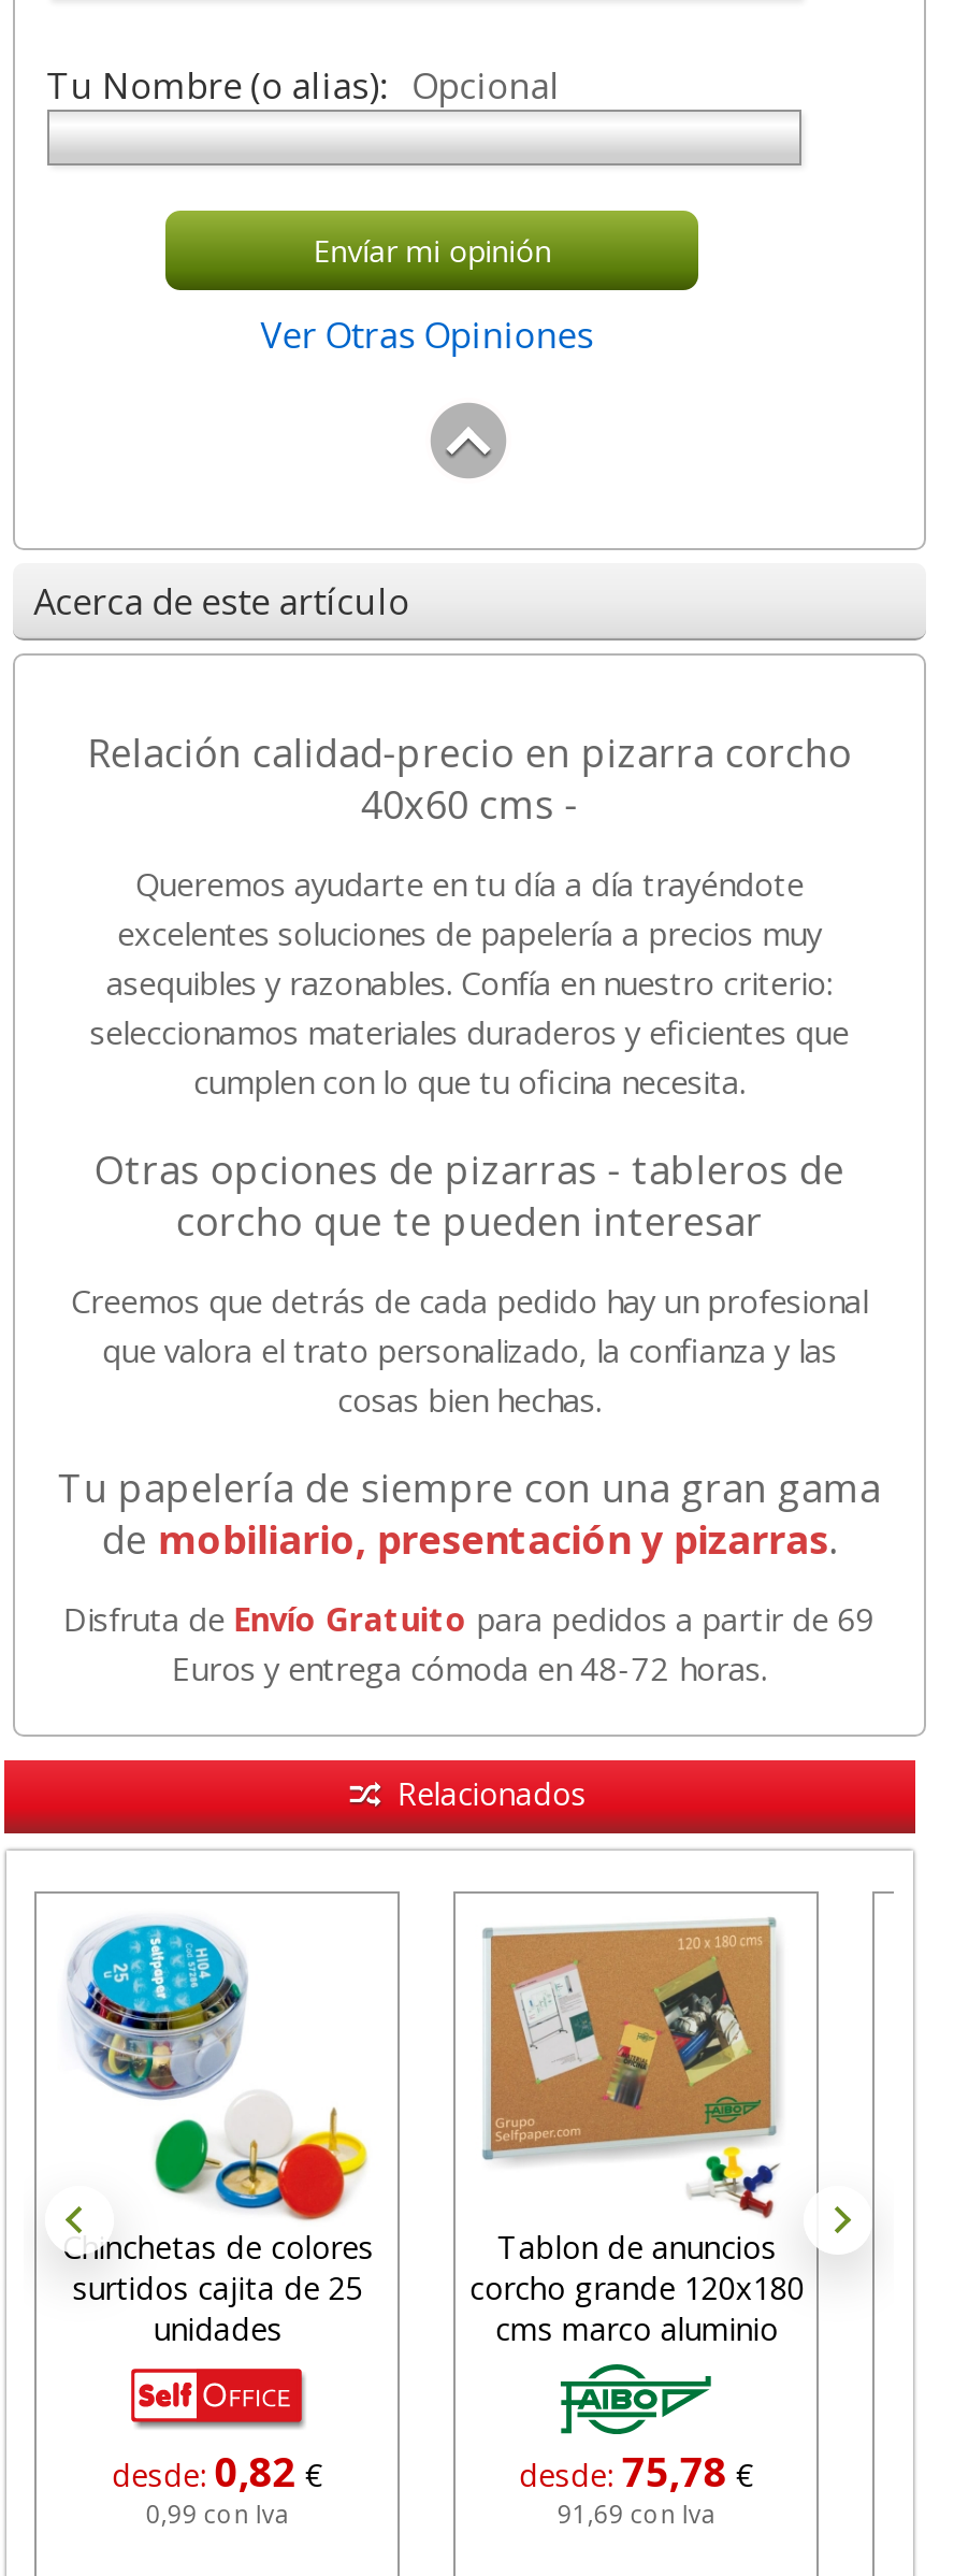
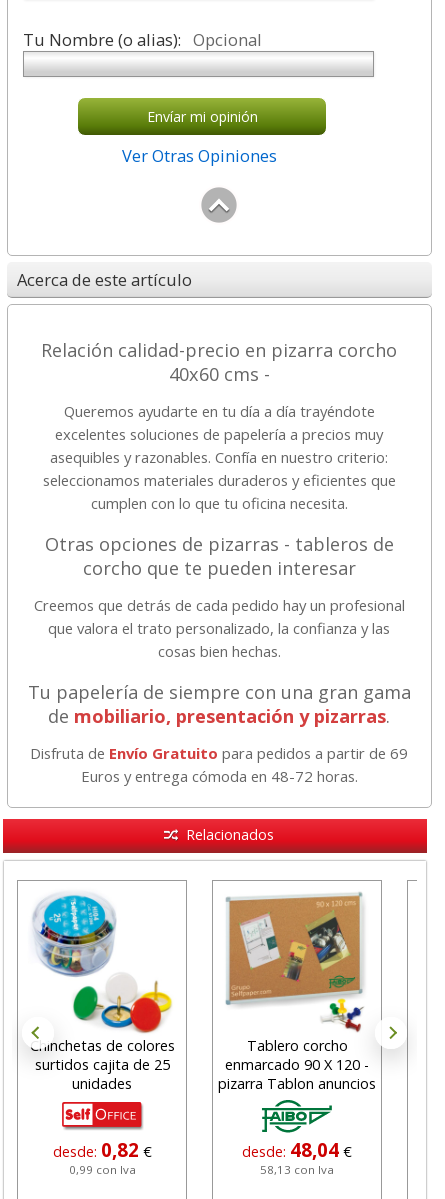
- Tablon de anuncios
- corcho grande 120x180
- cms marco aluminio
+ Tablero corcho
+ enmarcado 90 X 120 -
+ pizarra Tablon anuncios

- desde: 75,78 €
- 91,69 con Iva
+ desde: 48,04 €
+ 58,13 con Iva
